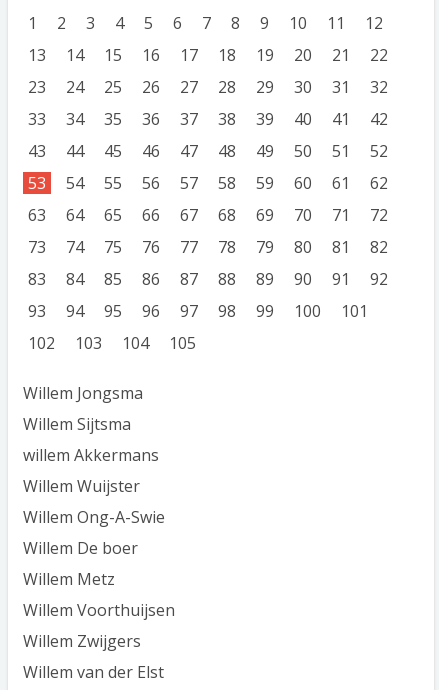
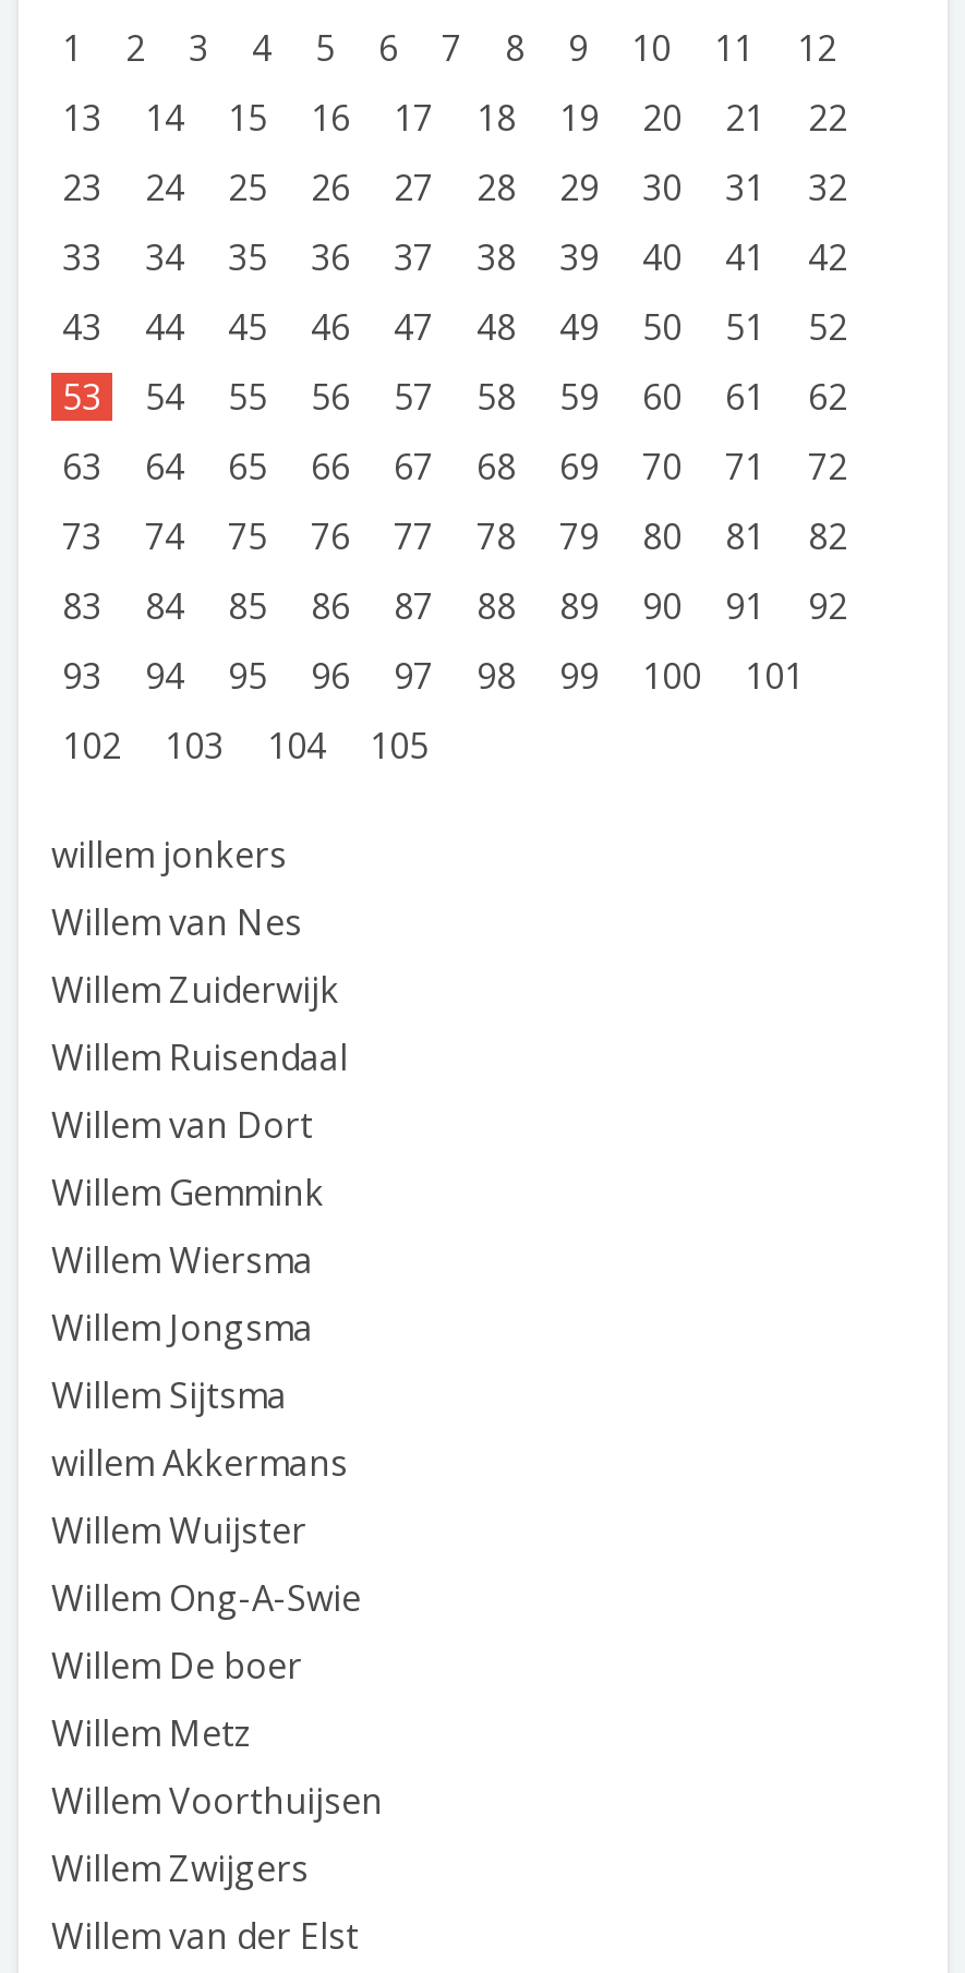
+ willem jonkers
+ Willem van Nes
+ Willem Zuiderwijk
+ Willem Ruisendaal
+ Willem van Dort
+ Willem Gemmink
+ Willem Wiersma
